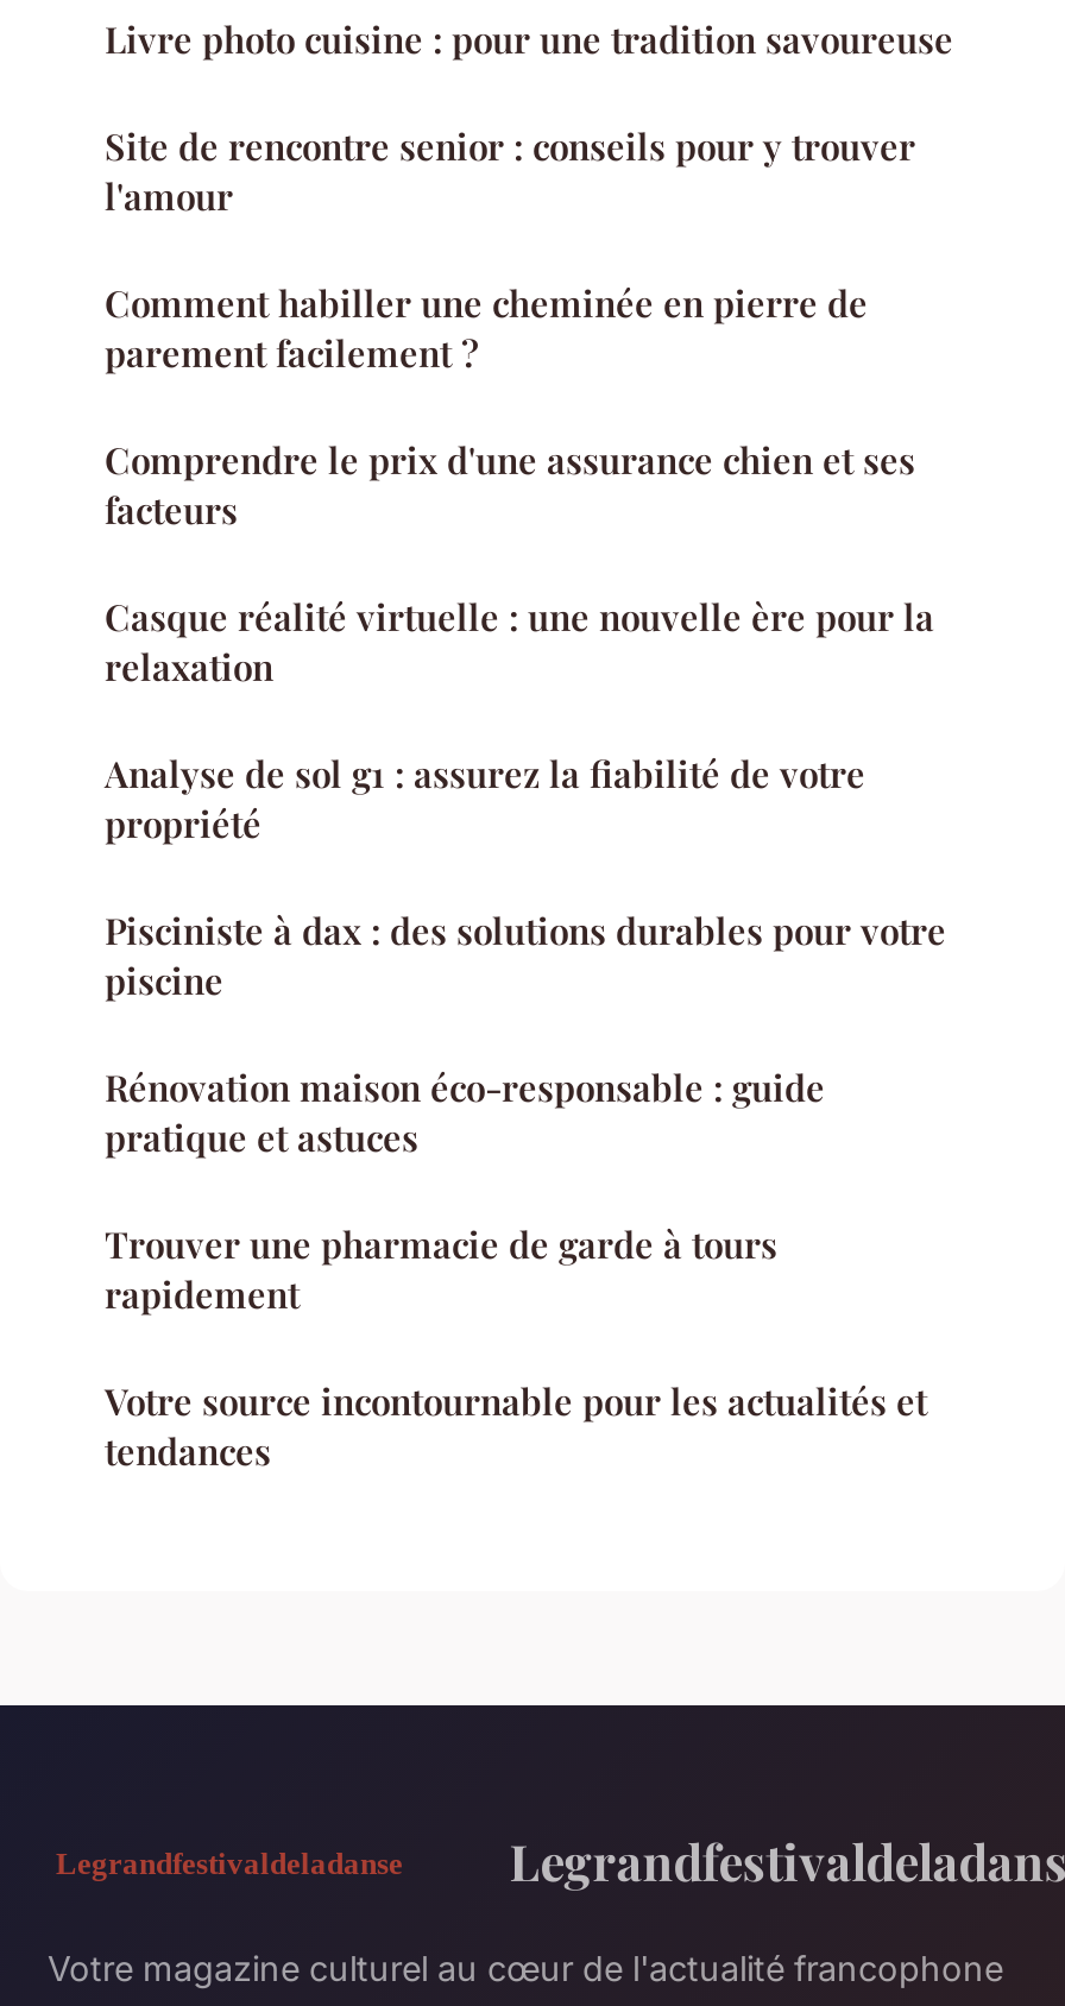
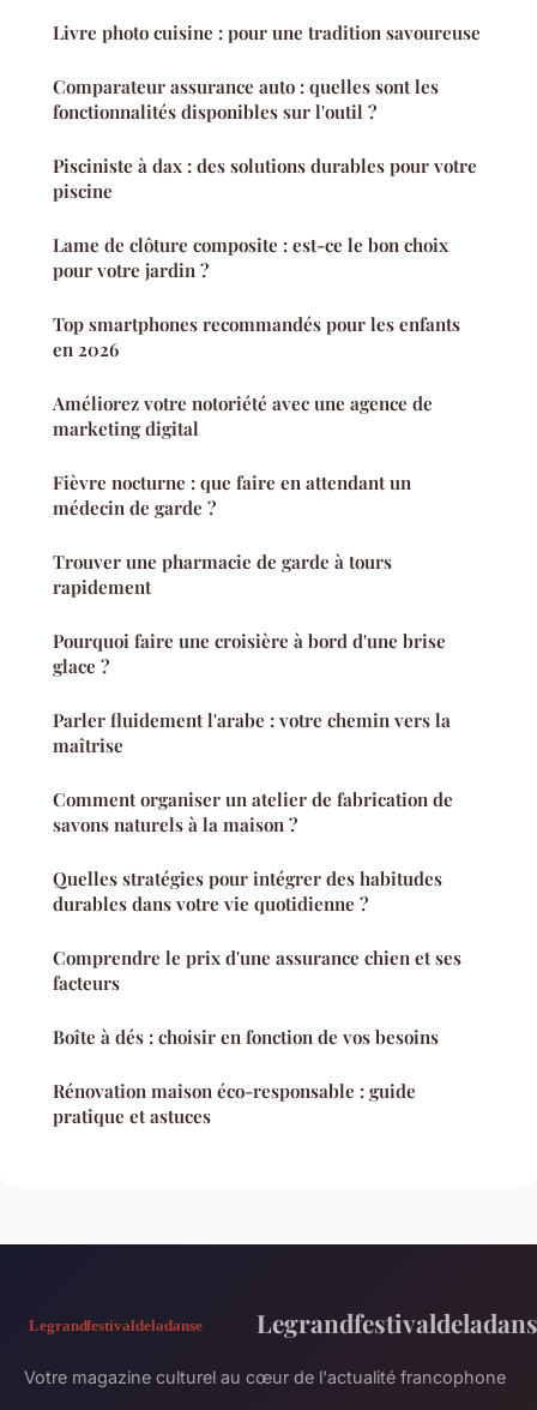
- Site de rencontre senior : conseils pour y trouver
- l'amour
- Comment habiller une cheminée en pierre de
- parement facilement ?
- Casque réalité virtuelle : une nouvelle ère pour la
- relaxation
- Analyse de sol g1 : assurez la fiabilité de votre
- propriété
+ Comparateur assurance auto : quelles sont les
+ fonctionnalités disponibles sur l'outil ?

moved down: Comprendre le prix d'une assurance chien et ses | facteurs

moved up: Pisciniste à dax : des solutions durables pour votre | piscine

+ Lame de clôture composite : est-ce le bon choix
+ pour votre jardin ?
+ Top smartphones recommandés pour les enfants
+ en 2026
+ Améliorez votre notoriété avec une agence de
+ marketing digital
+ Fièvre nocturne : que faire en attendant un
+ médecin de garde ?

moved down: Rénovation maison éco-responsable : guide | pratique et astuces

moved up: Trouver une pharmacie de garde à tours | rapidement

- Votre source incontournable pour les actualités et
- tendances
+ Pourquoi faire une croisière à bord d'une brise
+ glace ?
+ Parler fluidement l'arabe : votre chemin vers la
+ maîtrise
+ Comment organiser un atelier de fabrication de
+ savons naturels à la maison ?
+ Quelles stratégies pour intégrer des habitudes
+ durables dans votre vie quotidienne ?
+ Boîte à dés : choisir en fonction de vos besoins
